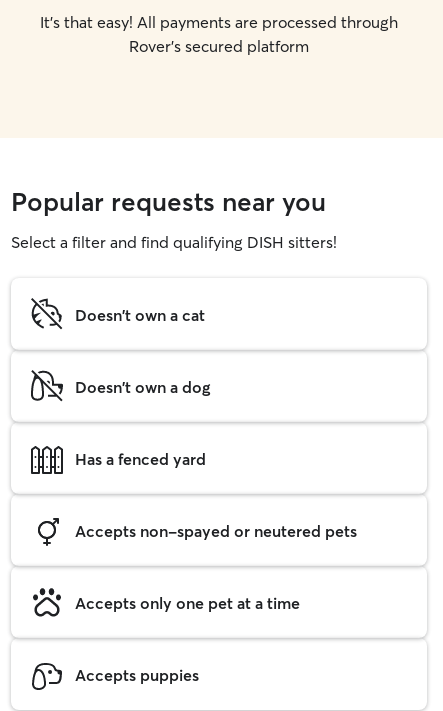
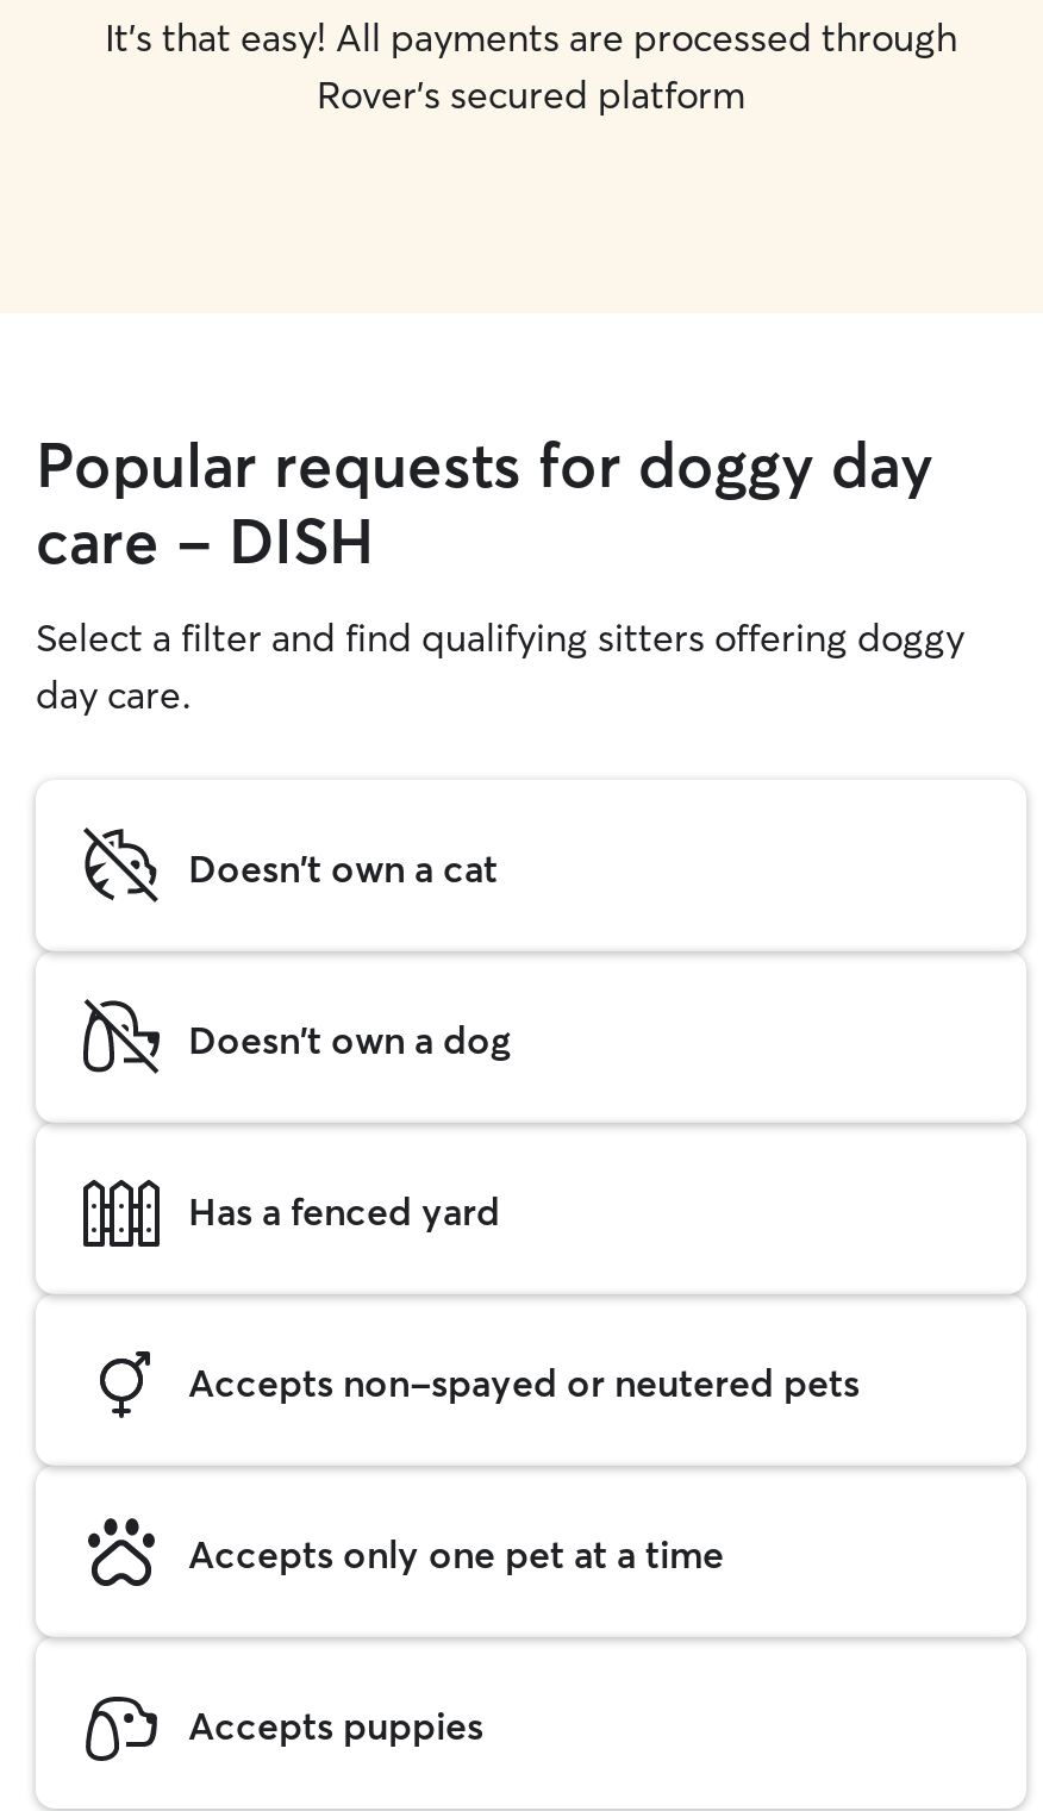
- Popular requests near you
- Select a filter and find qualifying DISH sitters!
+ Popular requests for doggy day
+ care - DISH
+ Select a filter and find qualifying sitters offering doggy
+ day care.
